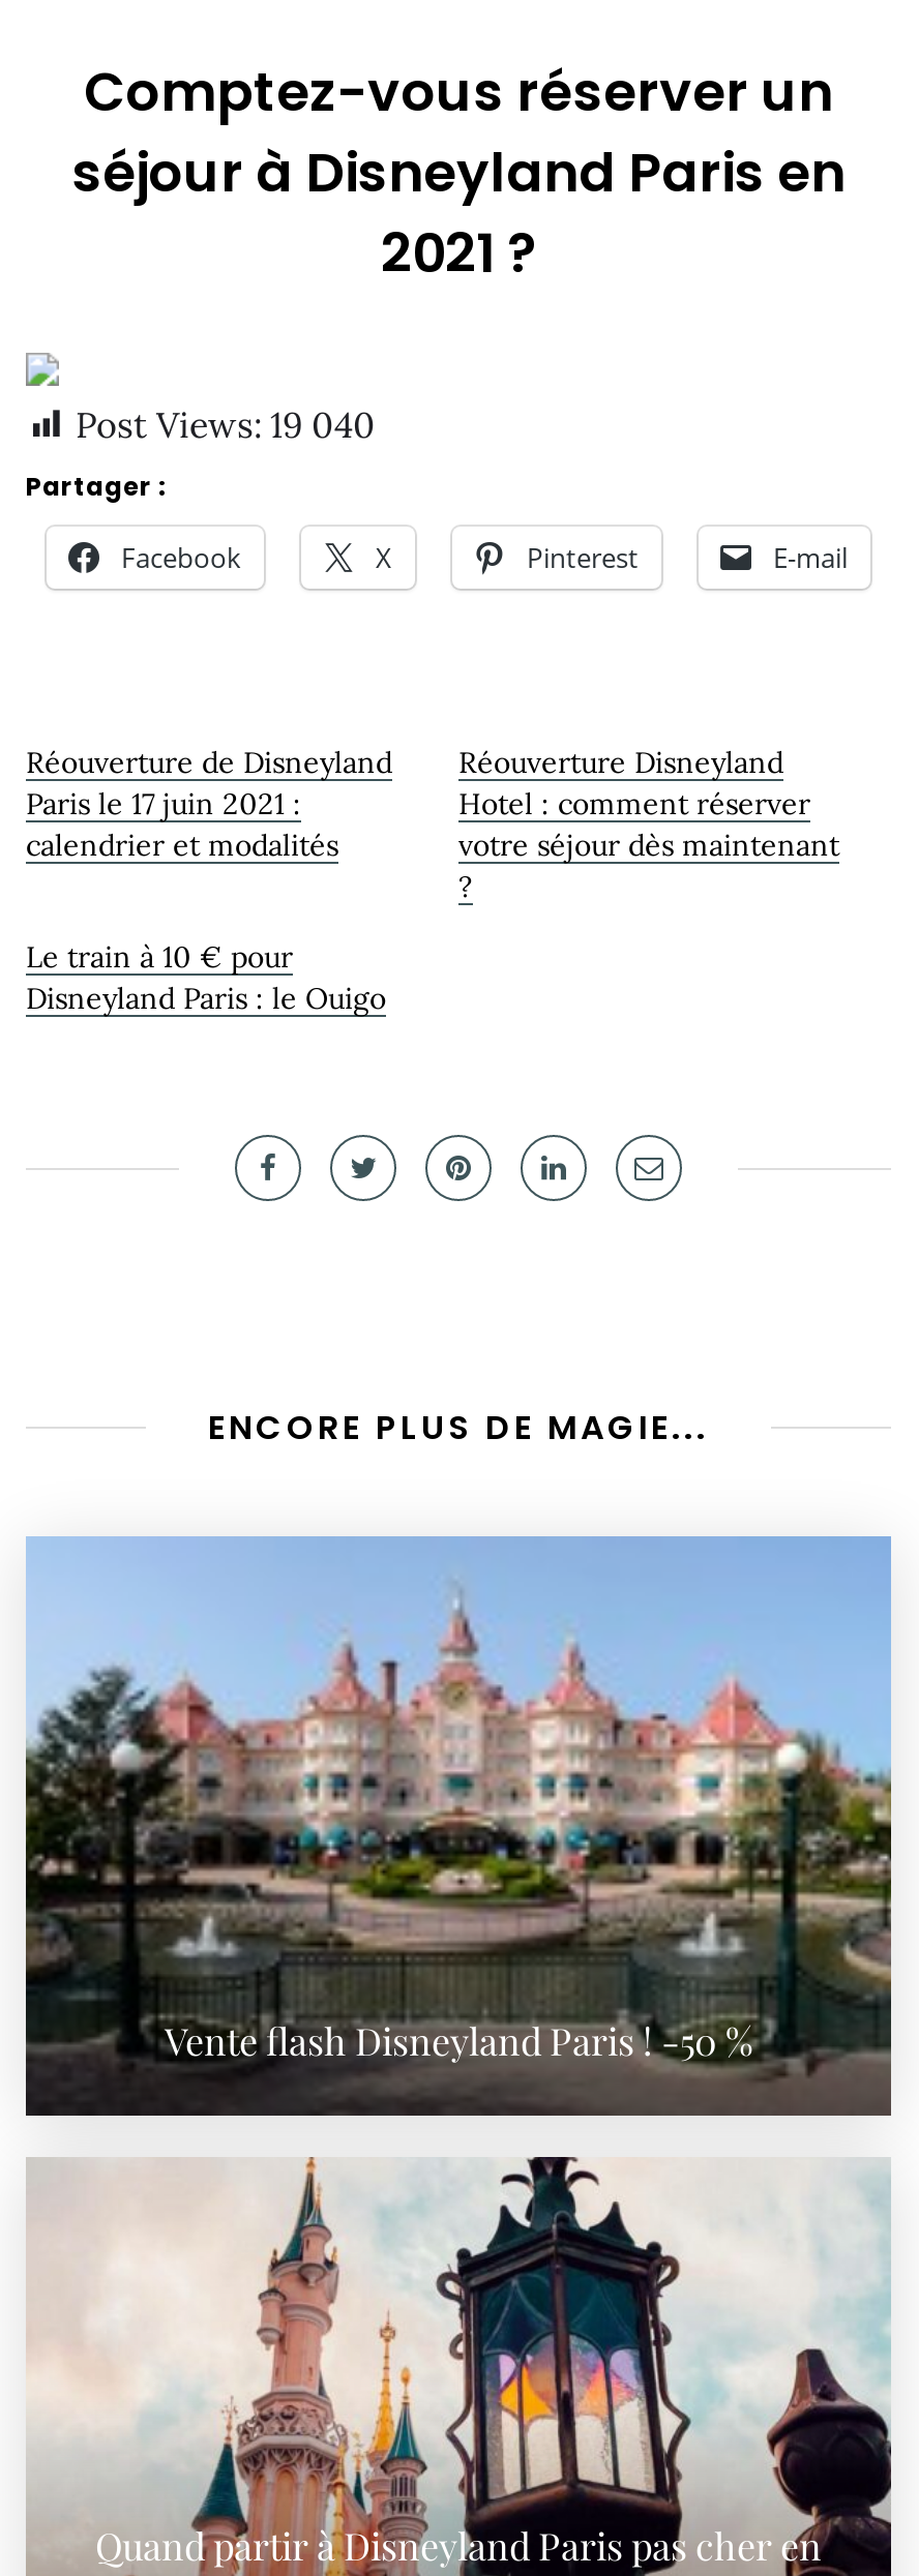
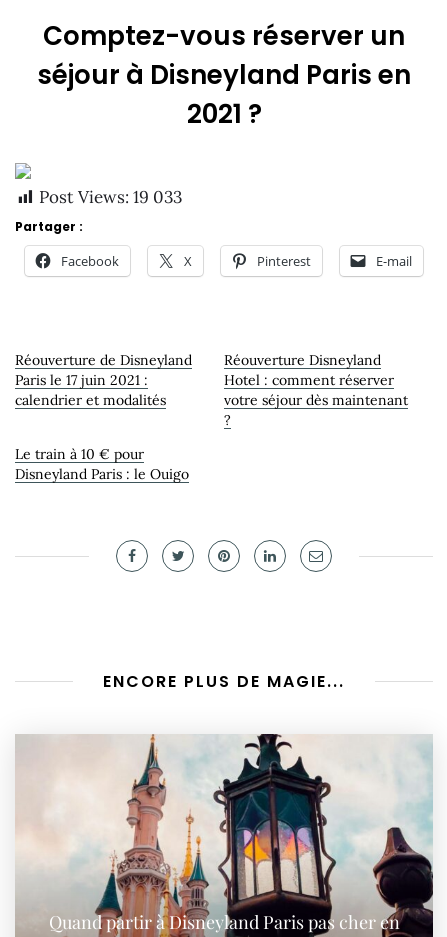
- Post Views: 19 040
+ Post Views: 19 033

- [image]
- Vente flash Disneyland Paris ! -50 %
